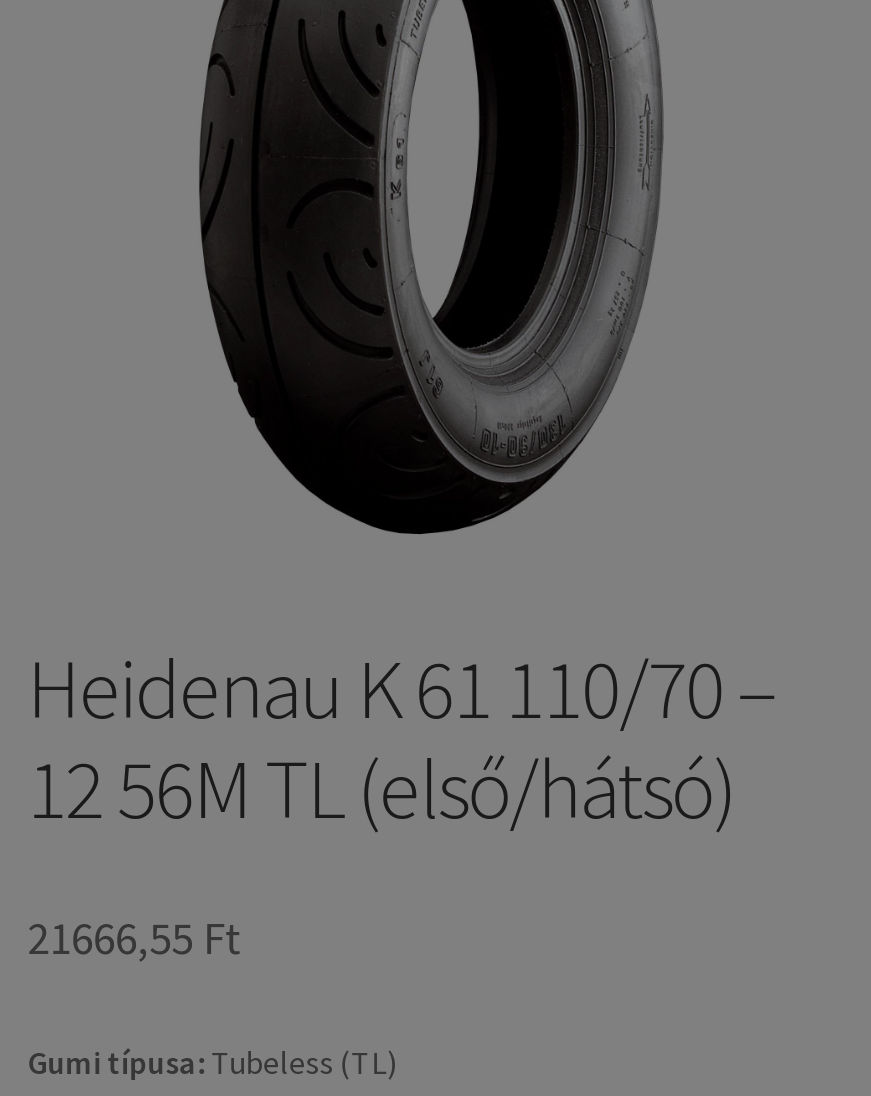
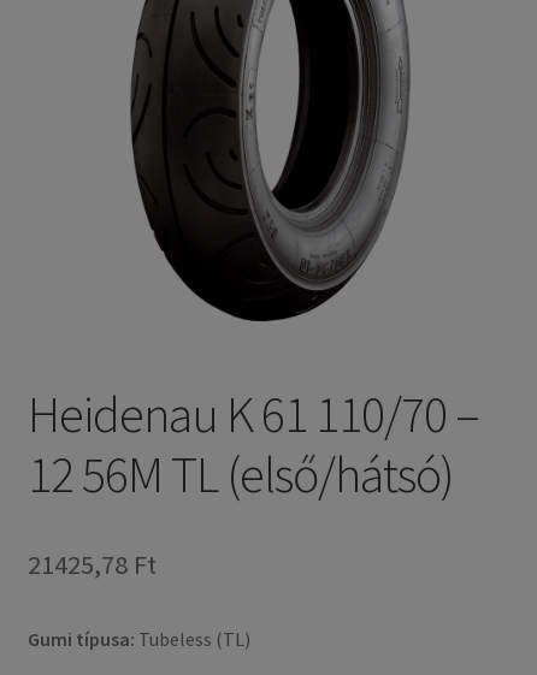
- 21666,55 Ft
+ 21425,78 Ft
